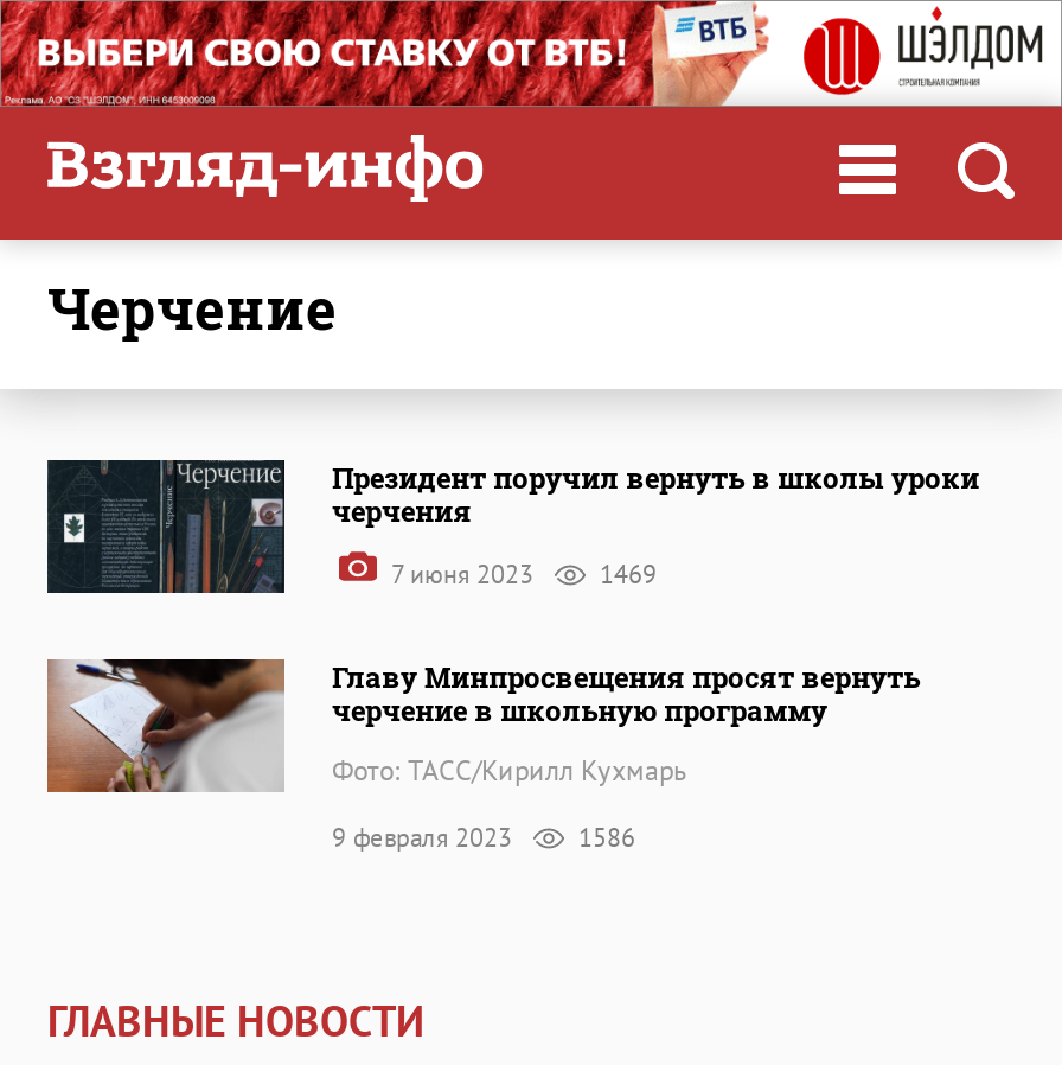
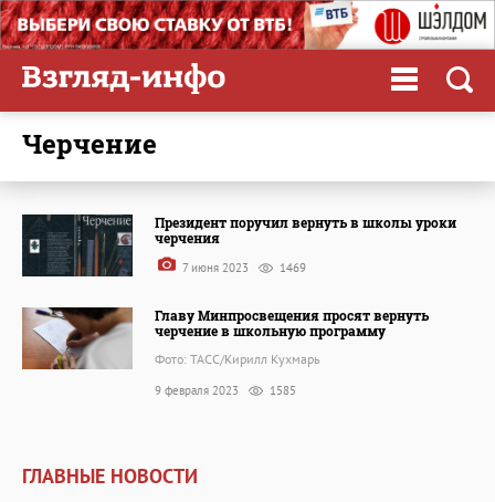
- 9 февраля 2023 1586
+ 9 февраля 2023 1585
